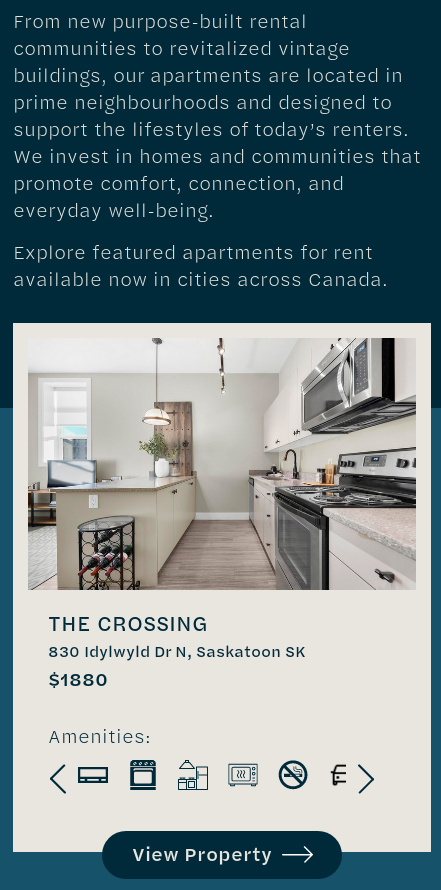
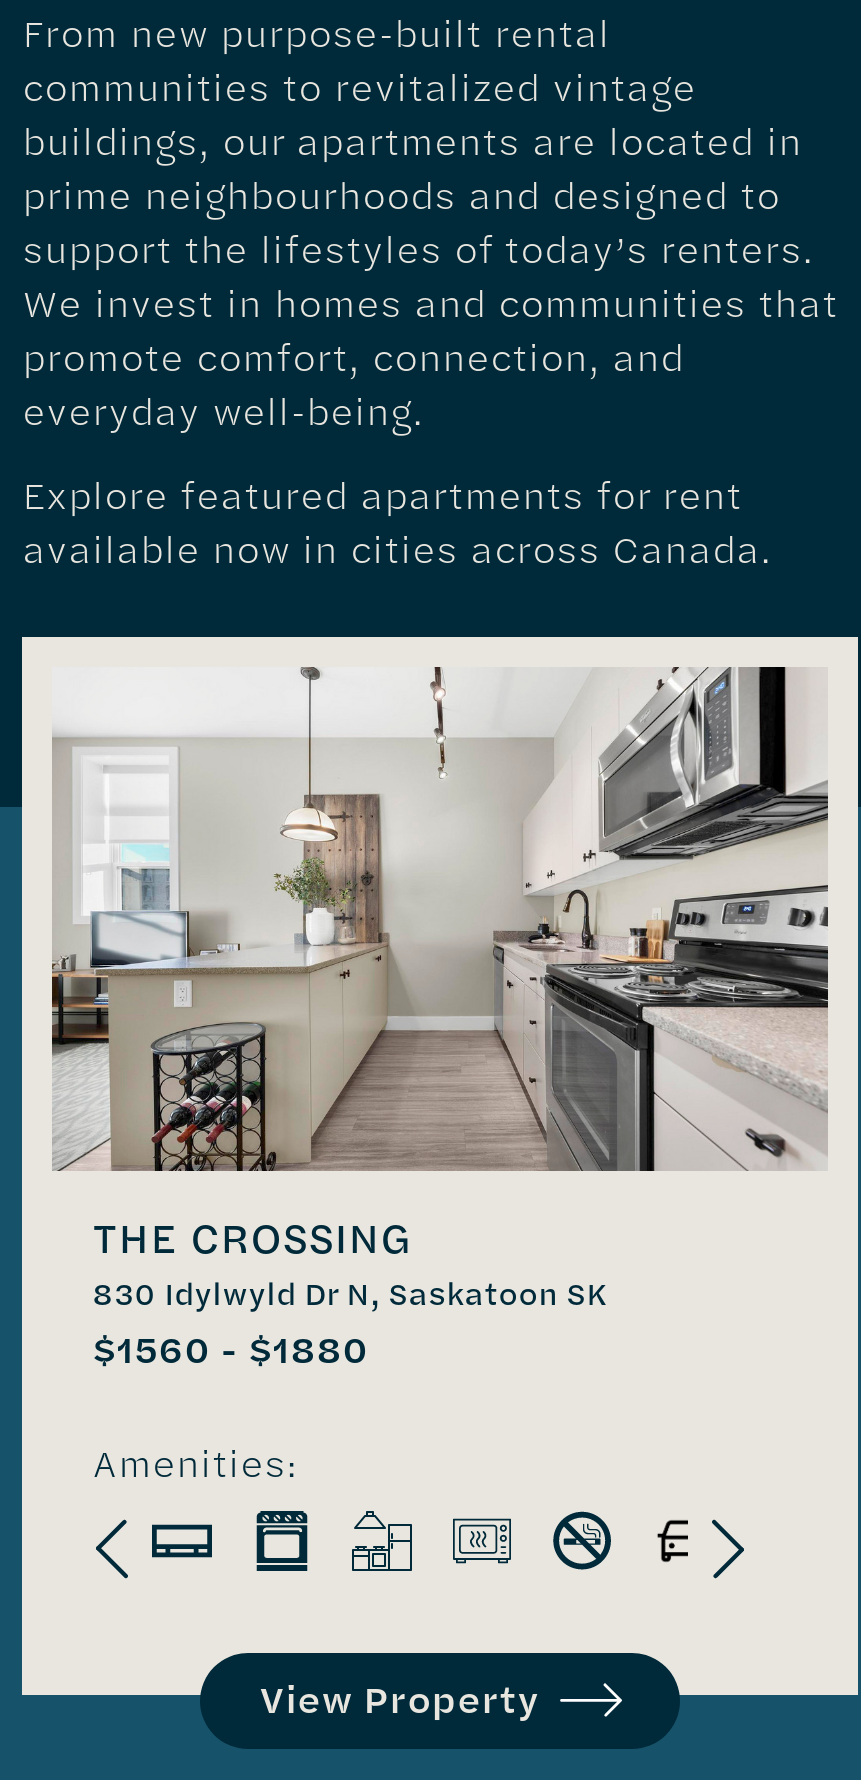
- $1880
+ $1560 - $1880
